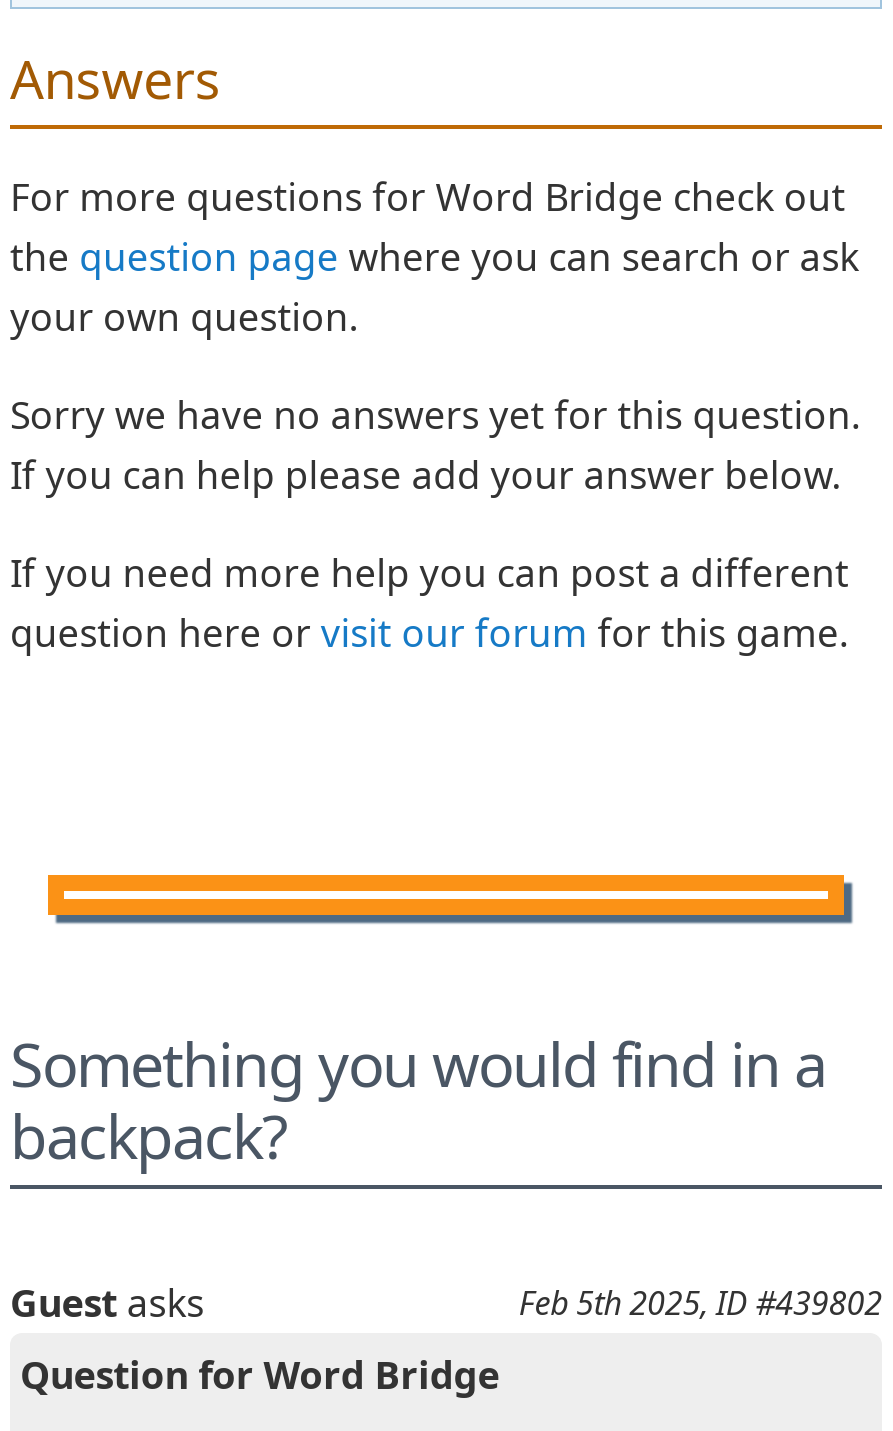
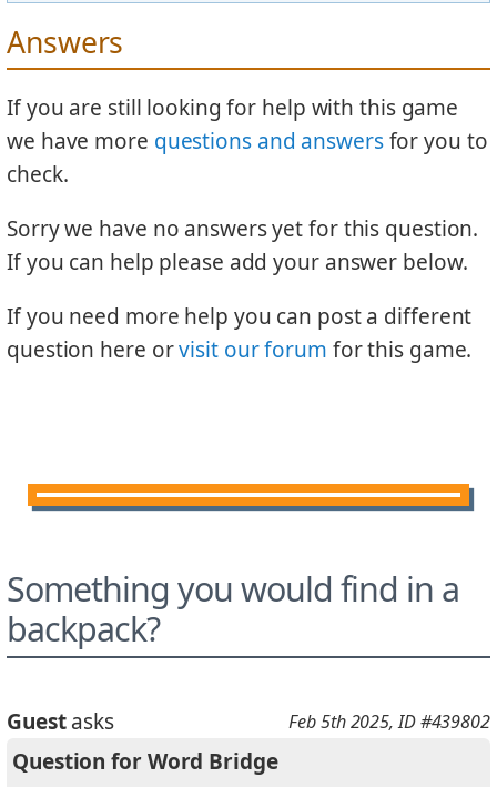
- For more questions for Word Bridge check out
- the question page where you can search or ask
- your own question.
+ If you are still looking for help with this game
+ we have more questions and answers for you to
+ check.
